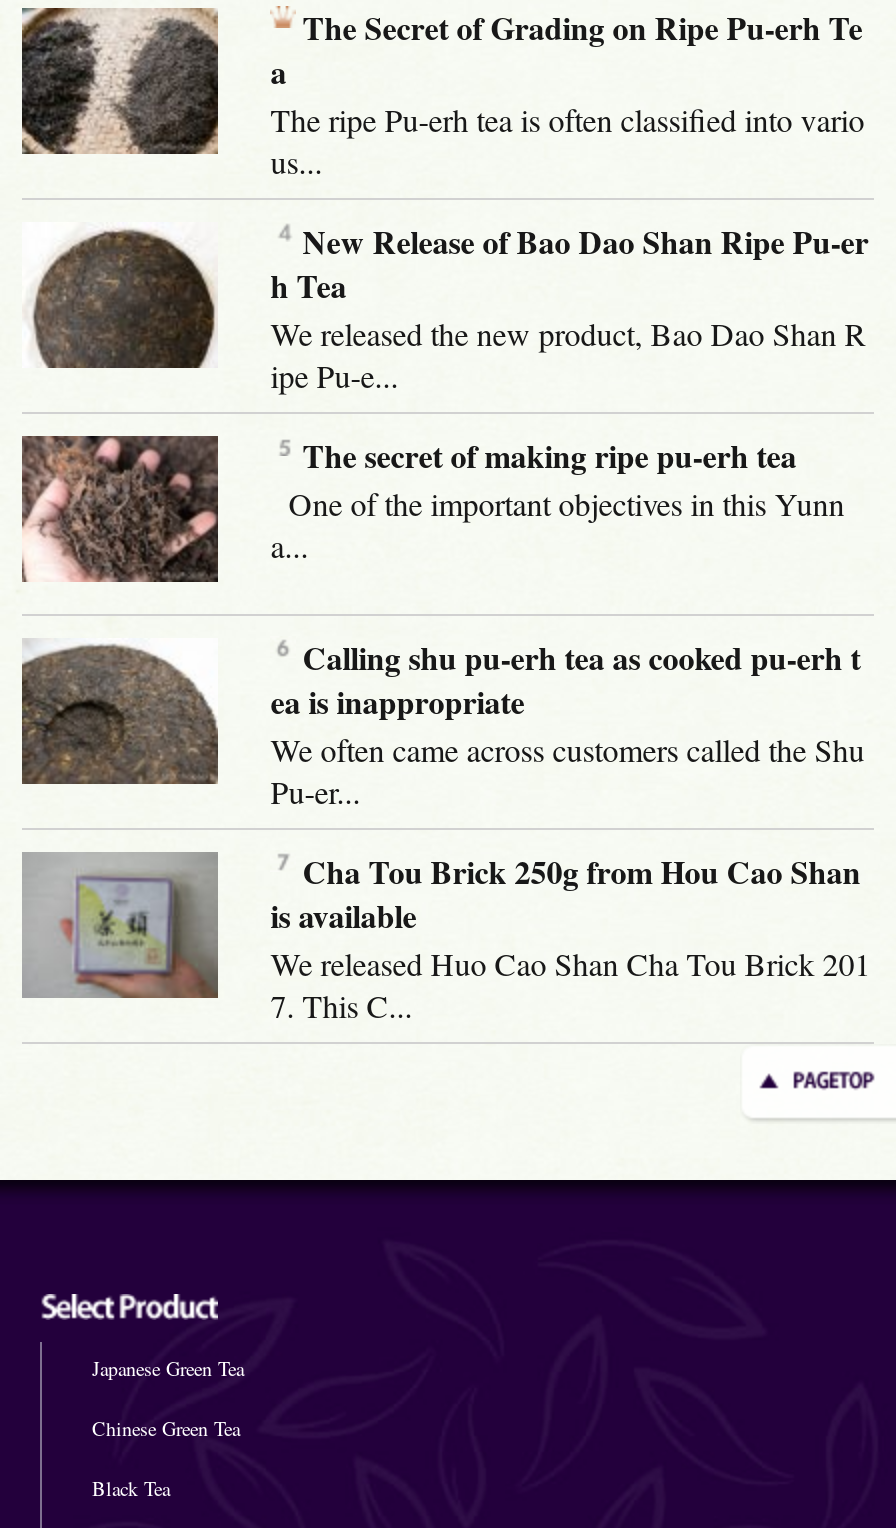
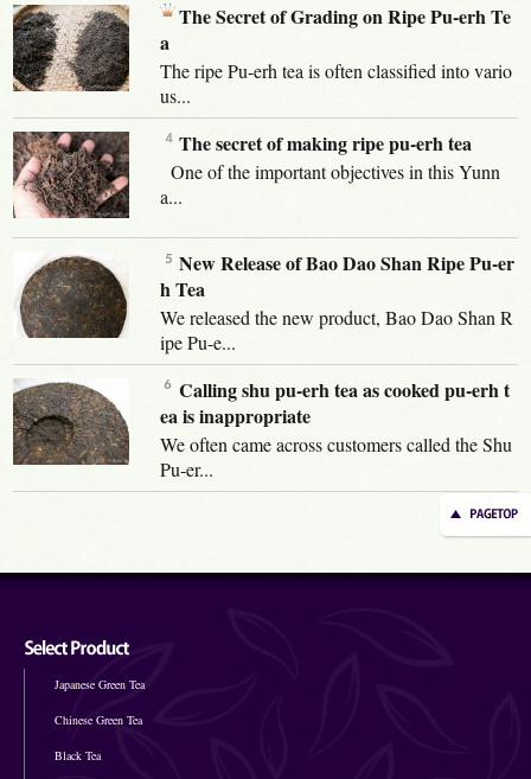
moved down: [image] | New Release of Bao Dao Shan Ripe Pu-er | h Tea | We released the new product, Bao Dao Shan R | ipe Pu-e...

moved up: [image] | The secret of making ripe pu-erh tea | One of the important objectives in this Yunn | a...

- [image]
- Cha Tou Brick 250g from Hou Cao Shan
- is available
- We released Huo Cao Shan Cha Tou Brick 201
- 7. This C...
